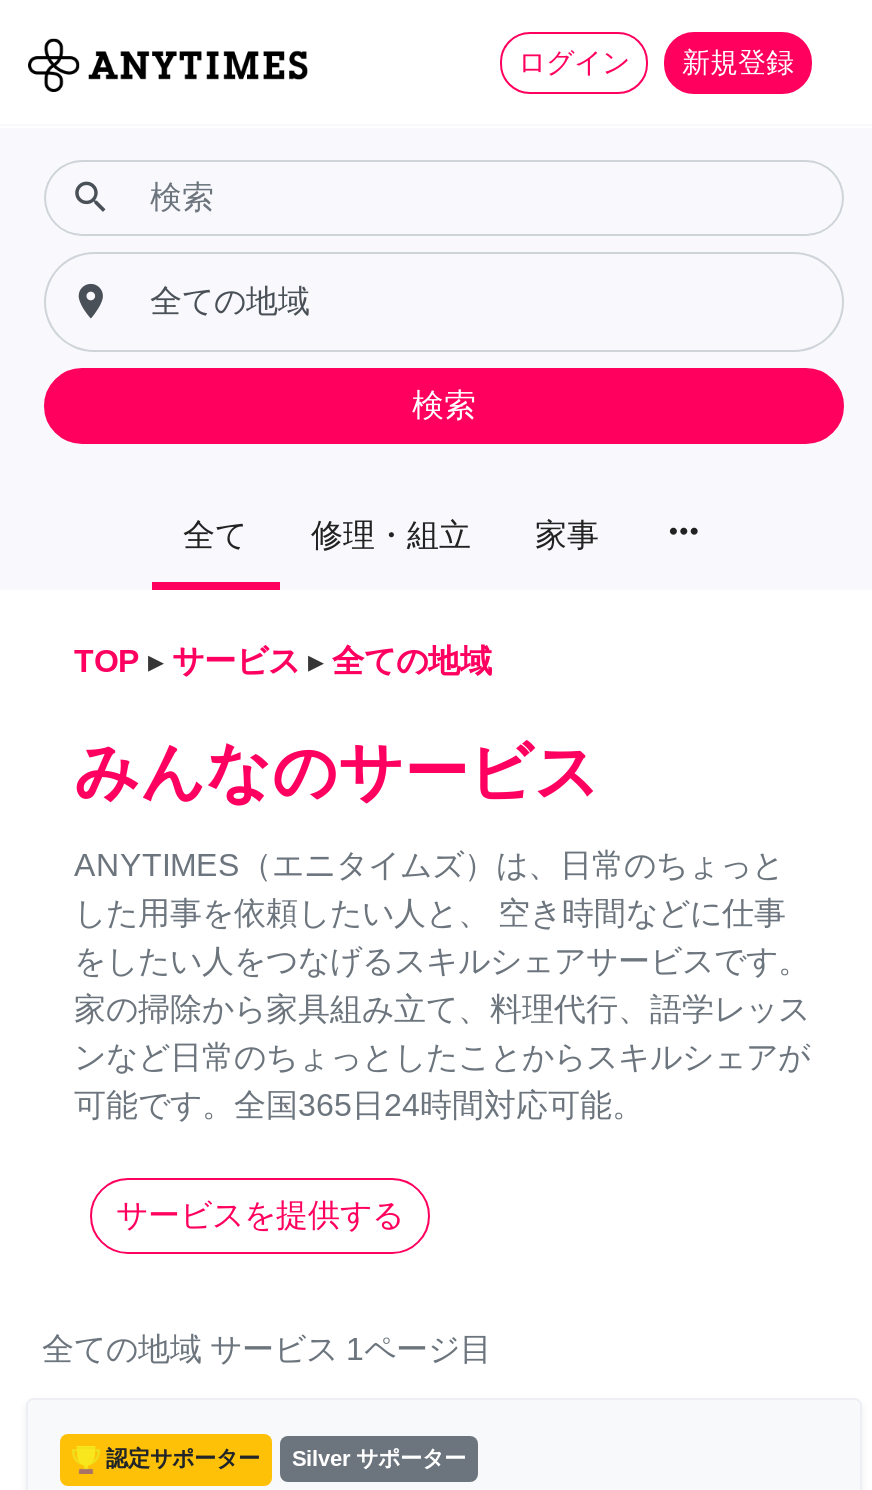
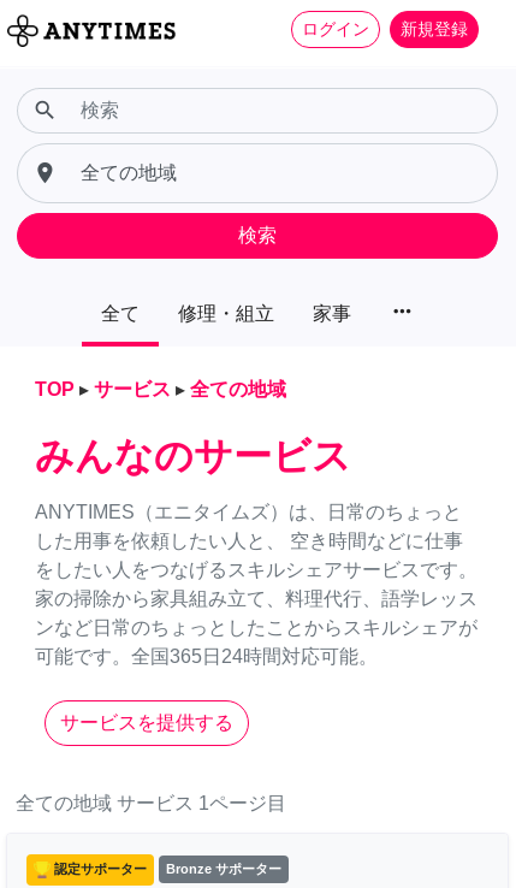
- Silver サポーター
+ Bronze サポーター
